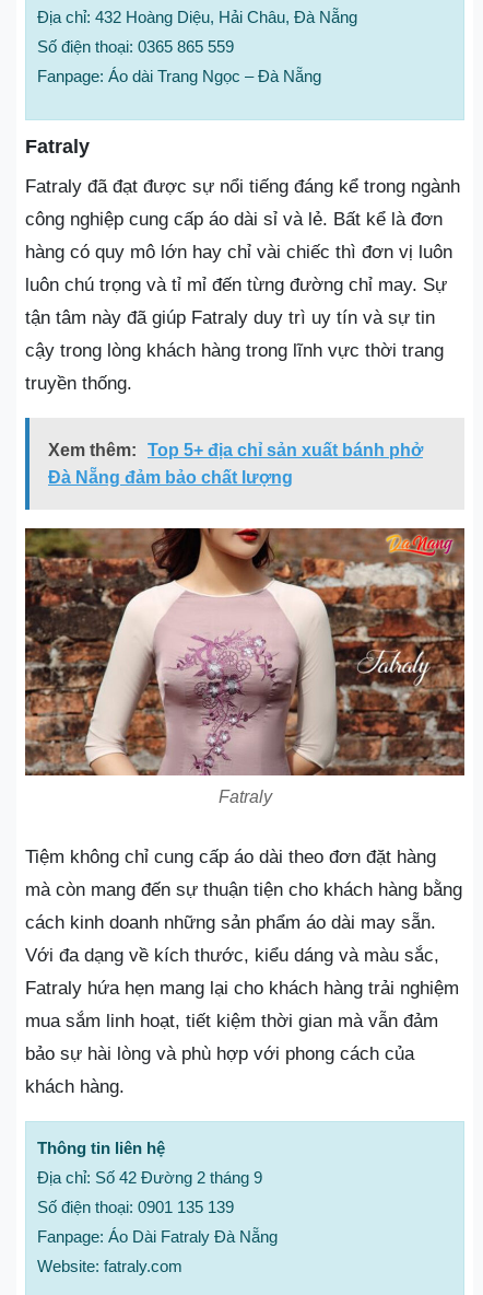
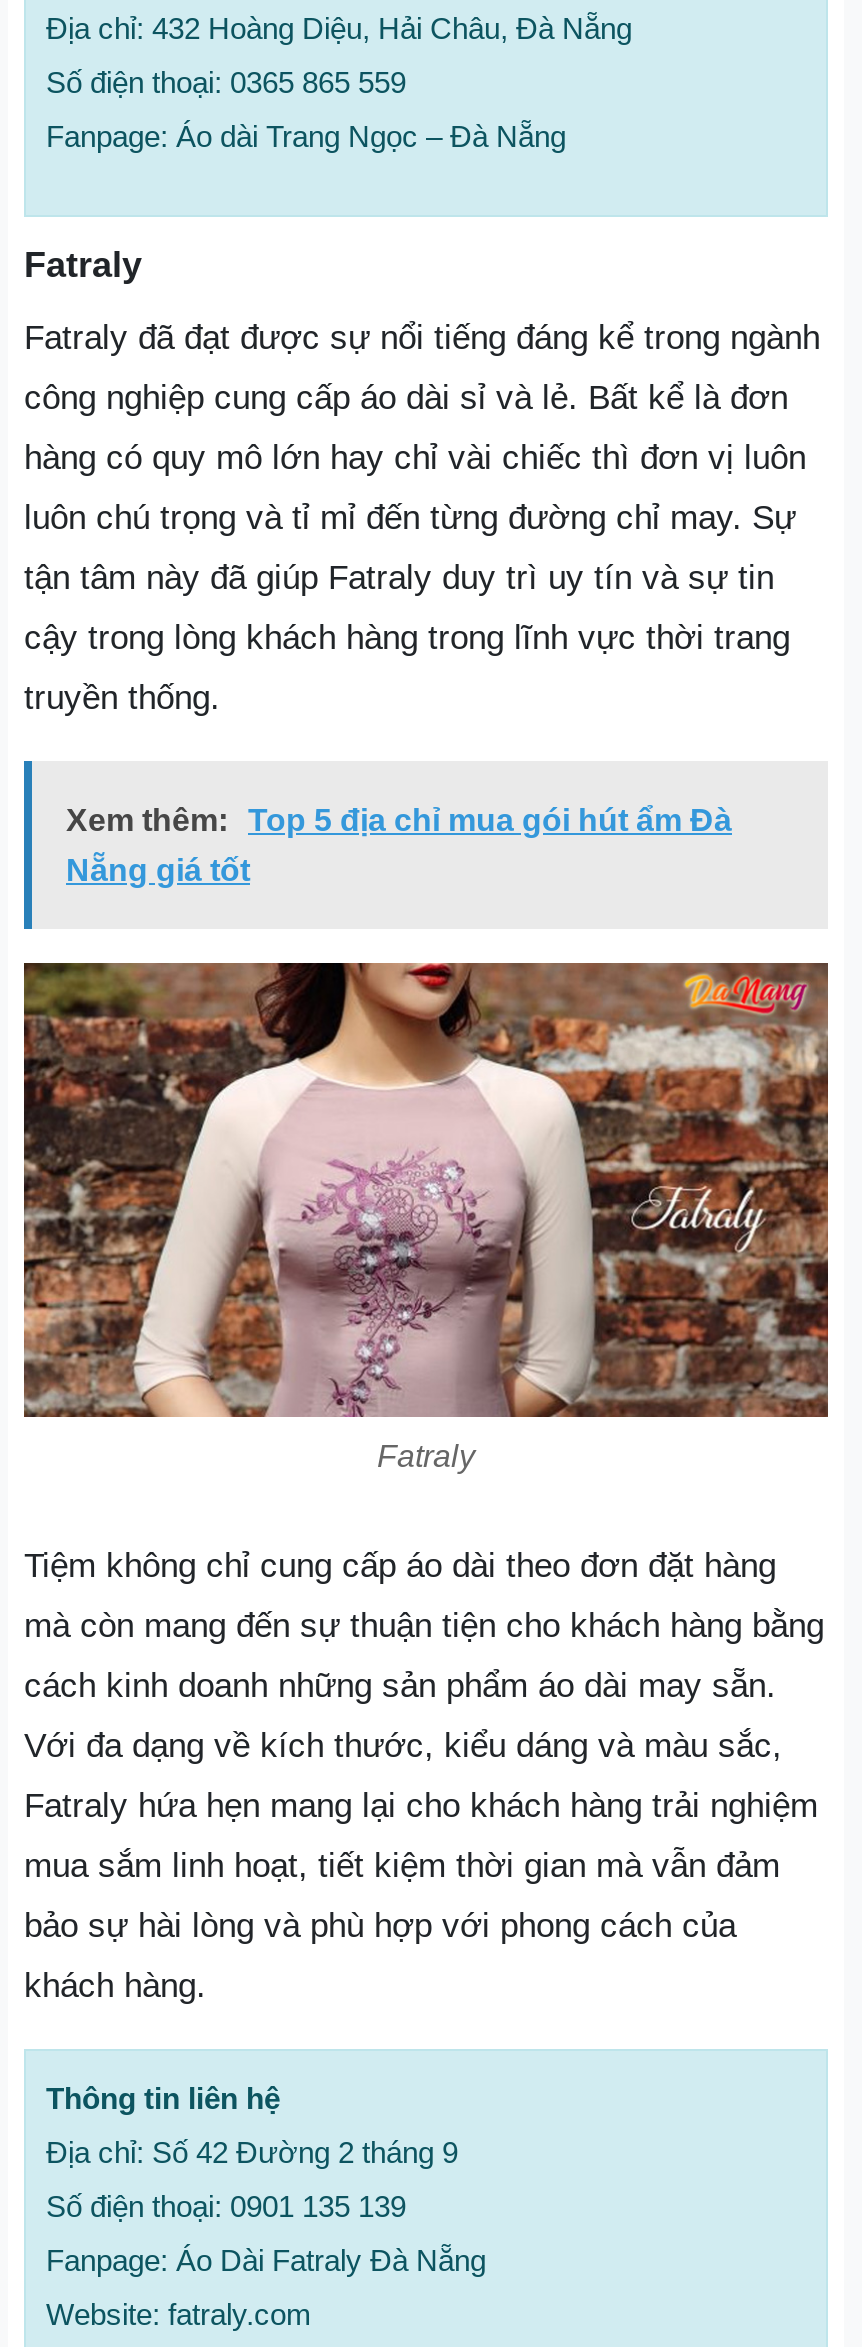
- Xem thêm: Top 5+ địa chỉ sản xuất bánh phở
+ Xem thêm: Top 5 địa chỉ mua gói hút ẩm Đà

- Đà Nẵng đảm bảo chất lượng
+ Nẵng giá tốt
